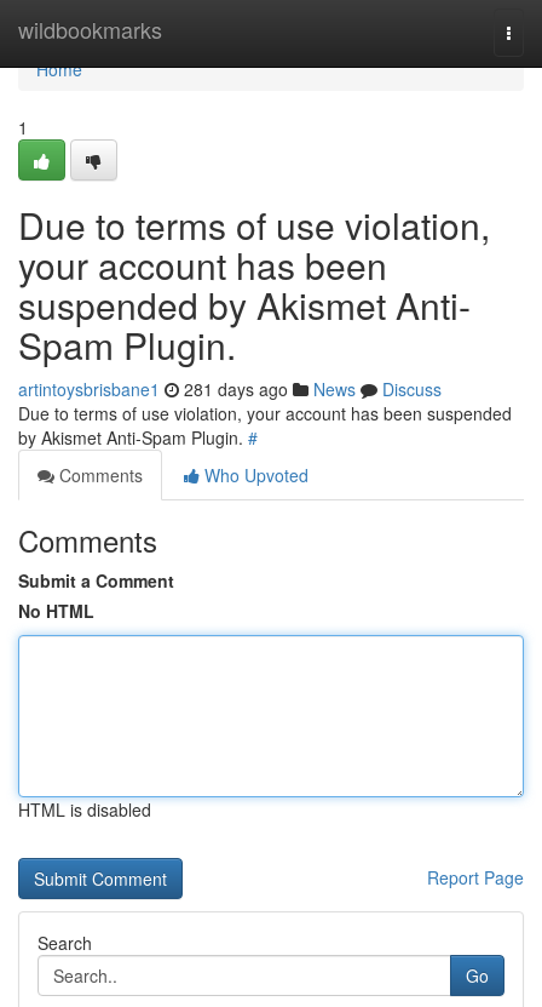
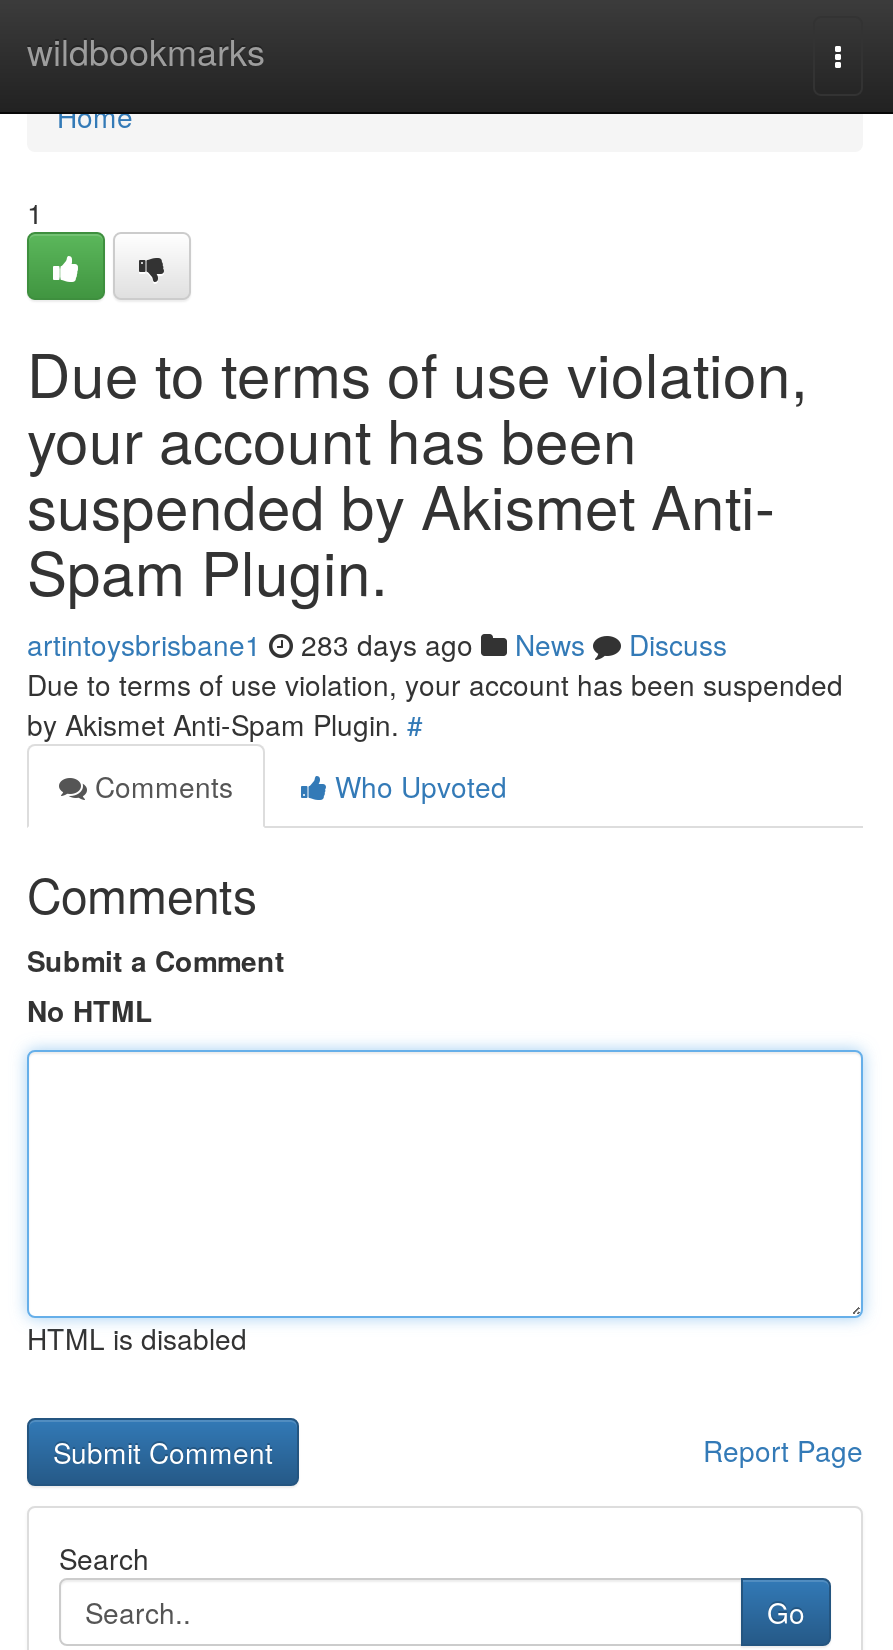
- artintoysbrisbane1 281 days ago News Discuss
+ artintoysbrisbane1 283 days ago News Discuss
